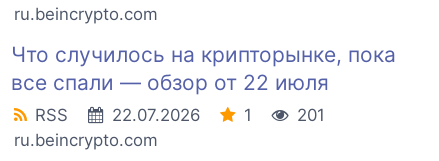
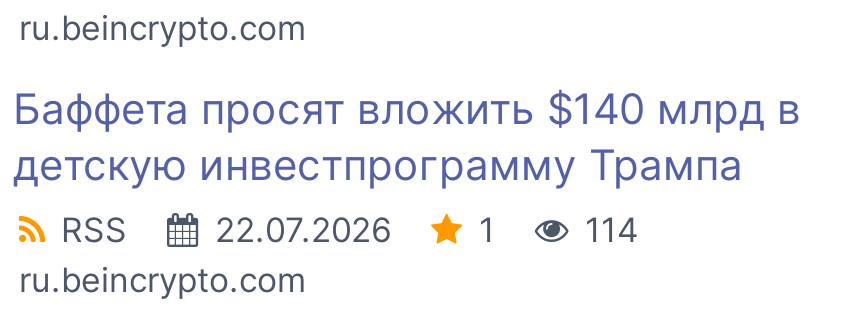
- Что случилось на крипторынке, пока
- все спали — обзор от 22 июля
+ Баффета просят вложить $140 млрд в
+ детскую инвестпрограмму Трампа

- RSS 22.07.2026 1 201
+ RSS 22.07.2026 1 114
